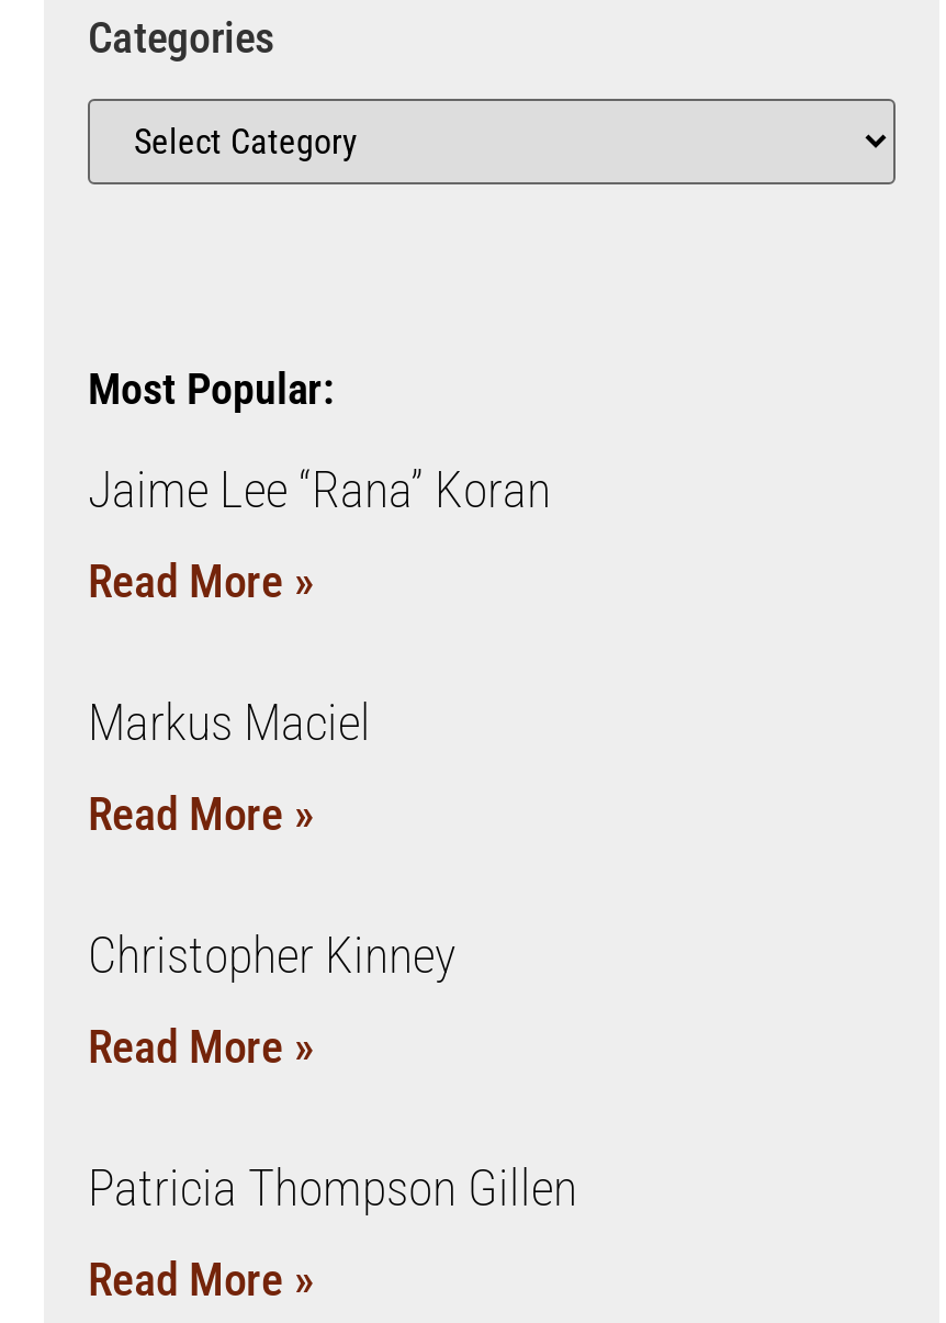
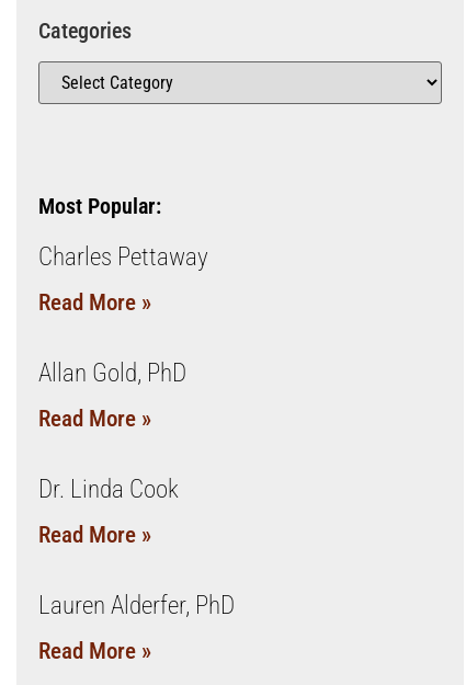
- Jaime Lee “Rana” Koran
+ Charles Pettaway

- Markus Maciel
+ Allan Gold, PhD

- Christopher Kinney
+ Dr. Linda Cook

- Patricia Thompson Gillen
+ Lauren Alderfer, PhD
